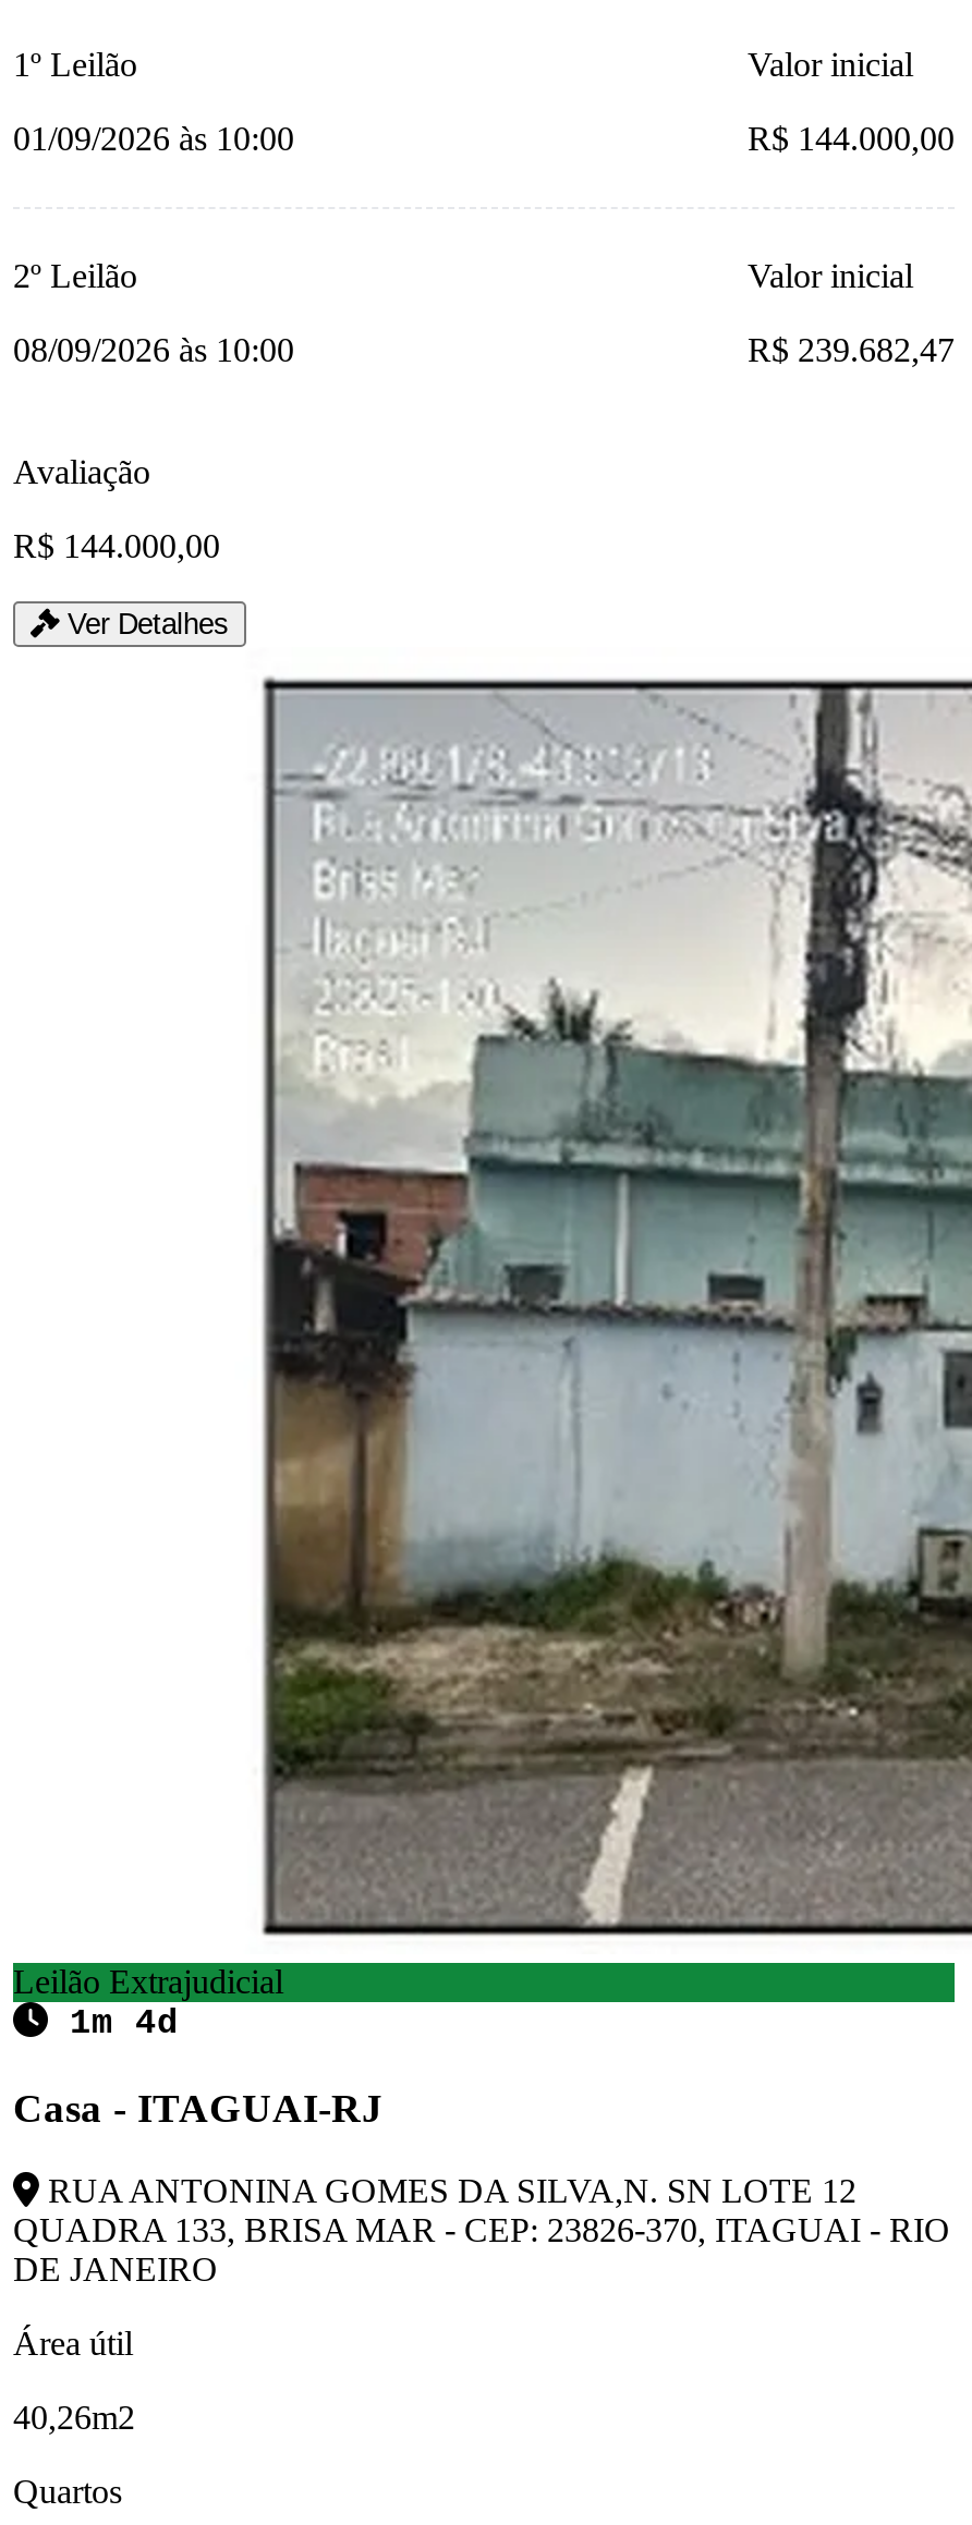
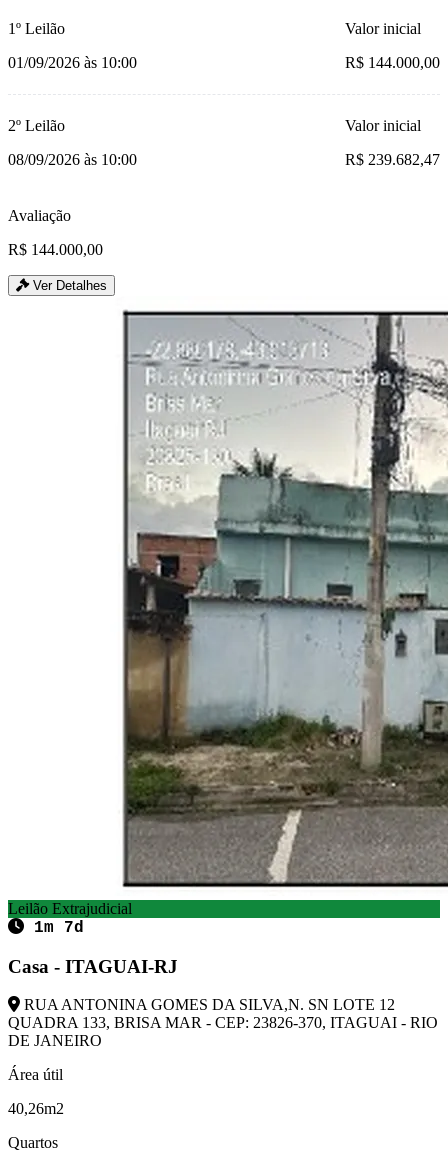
- 1m 4d
+ 1m 7d
